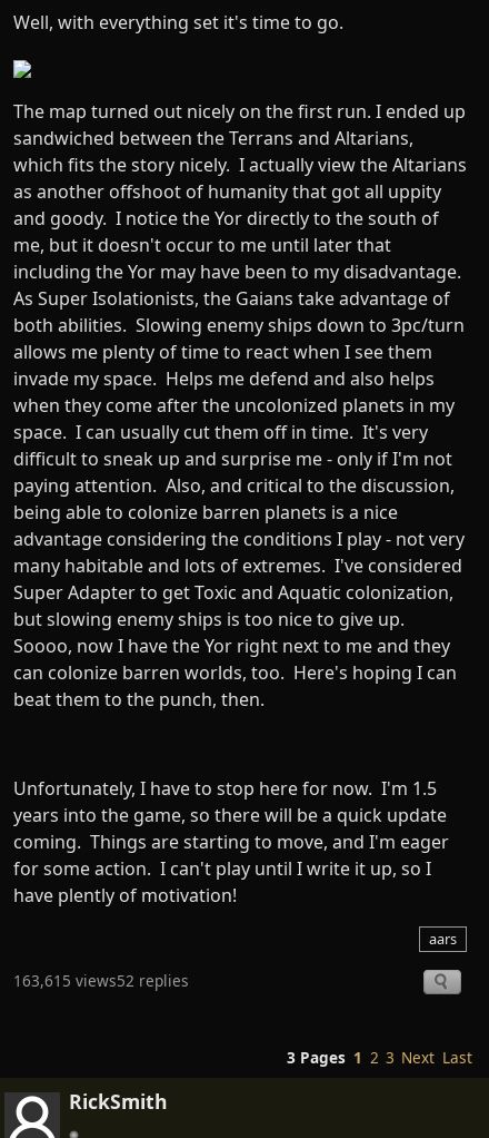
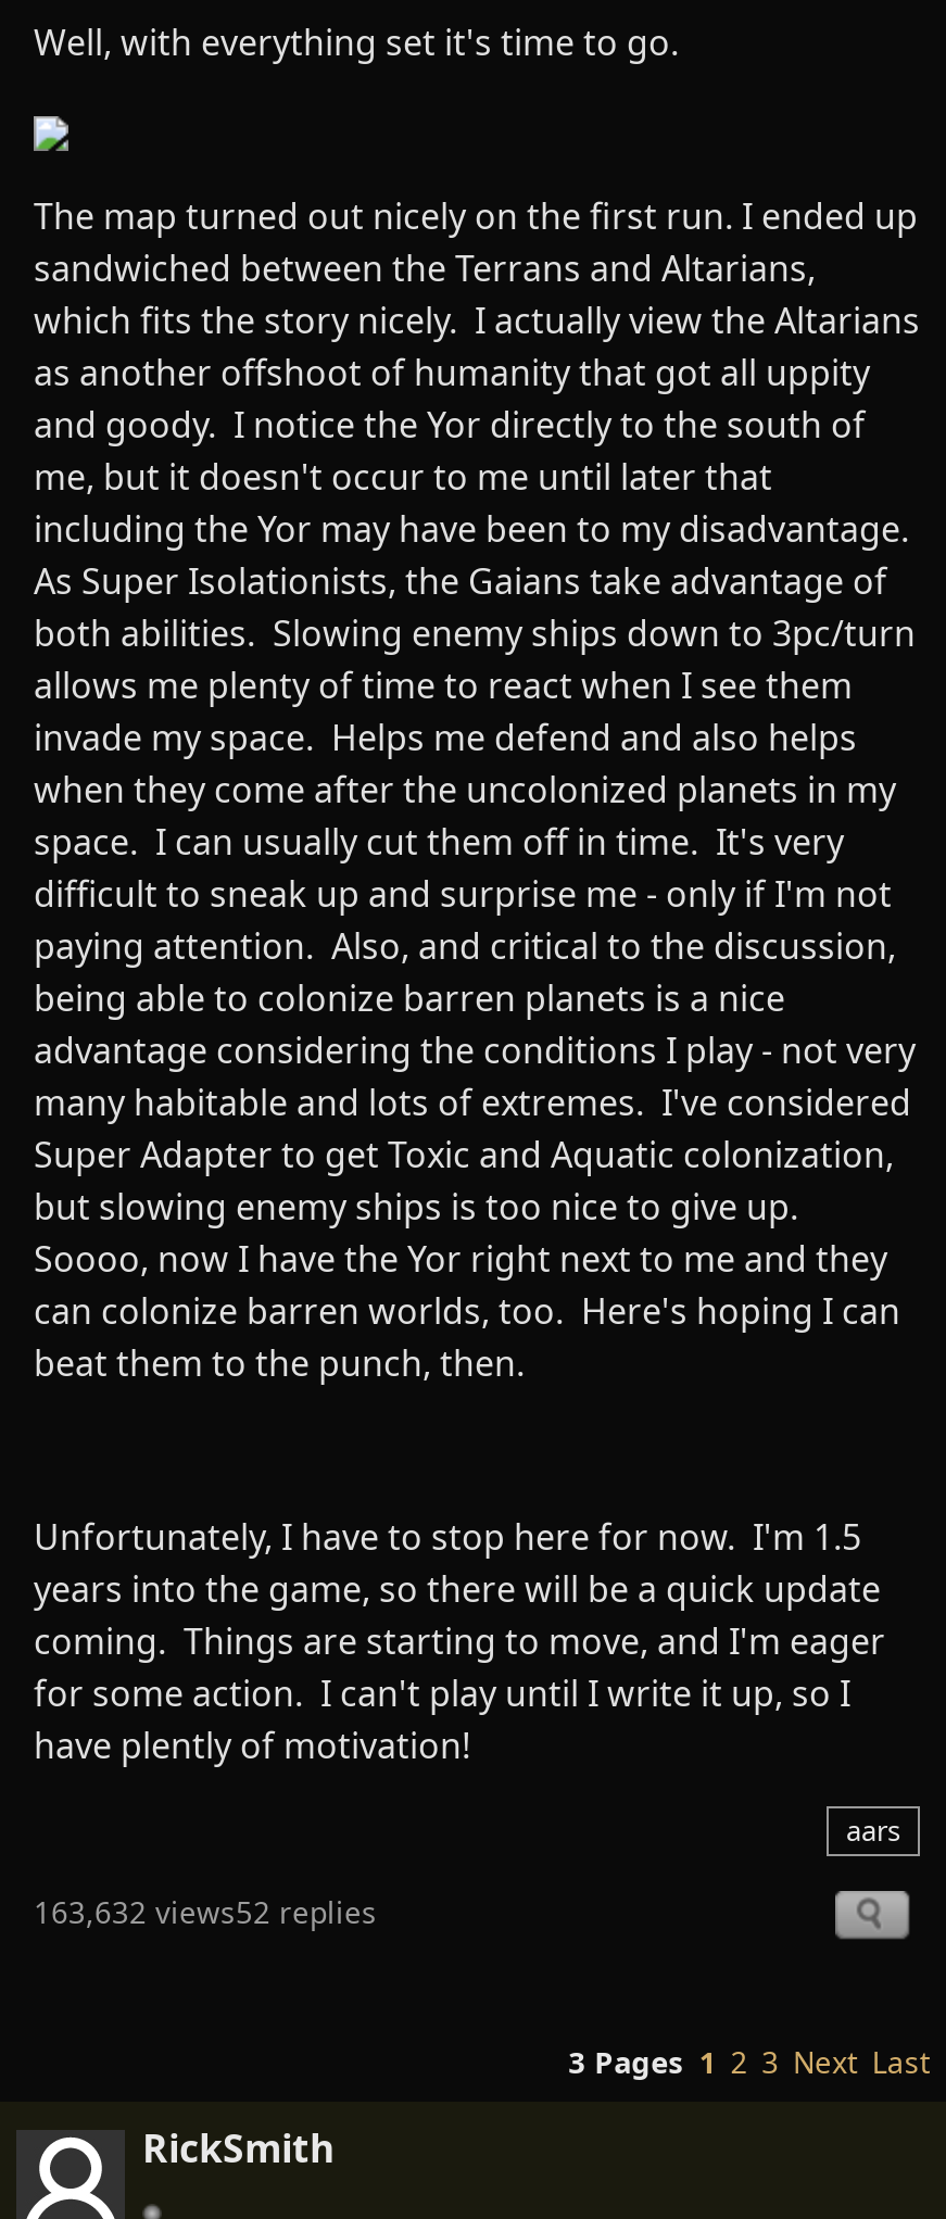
- 163,615 views52 replies
+ 163,632 views52 replies
